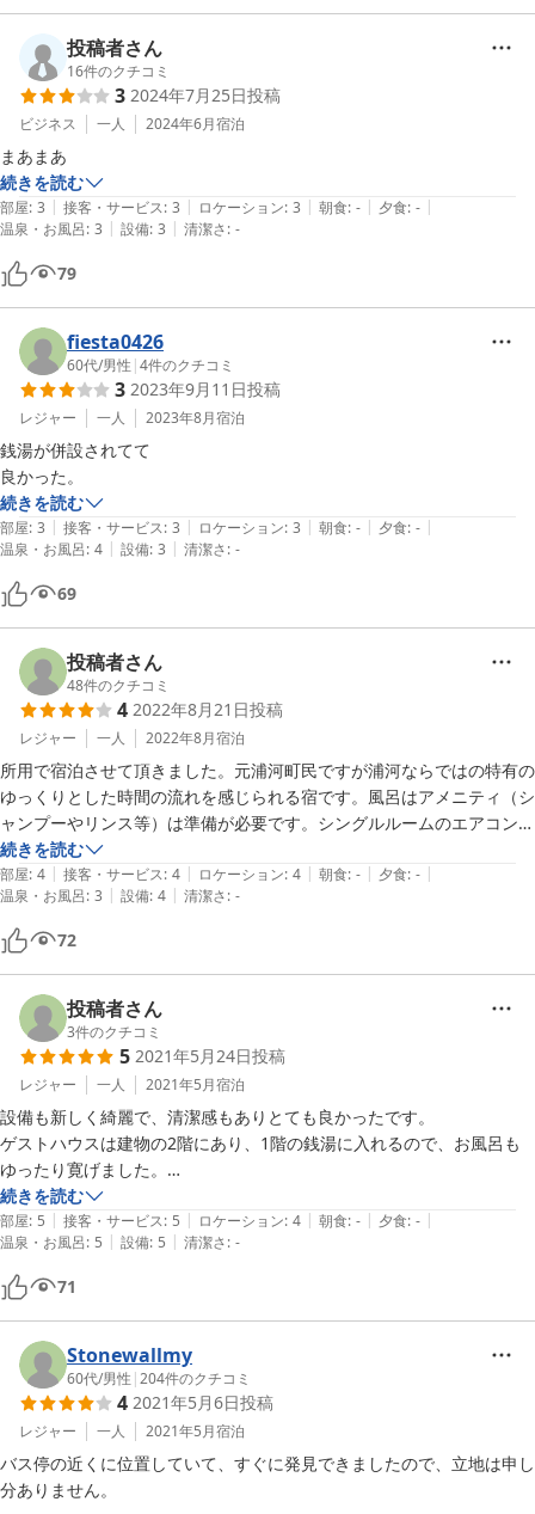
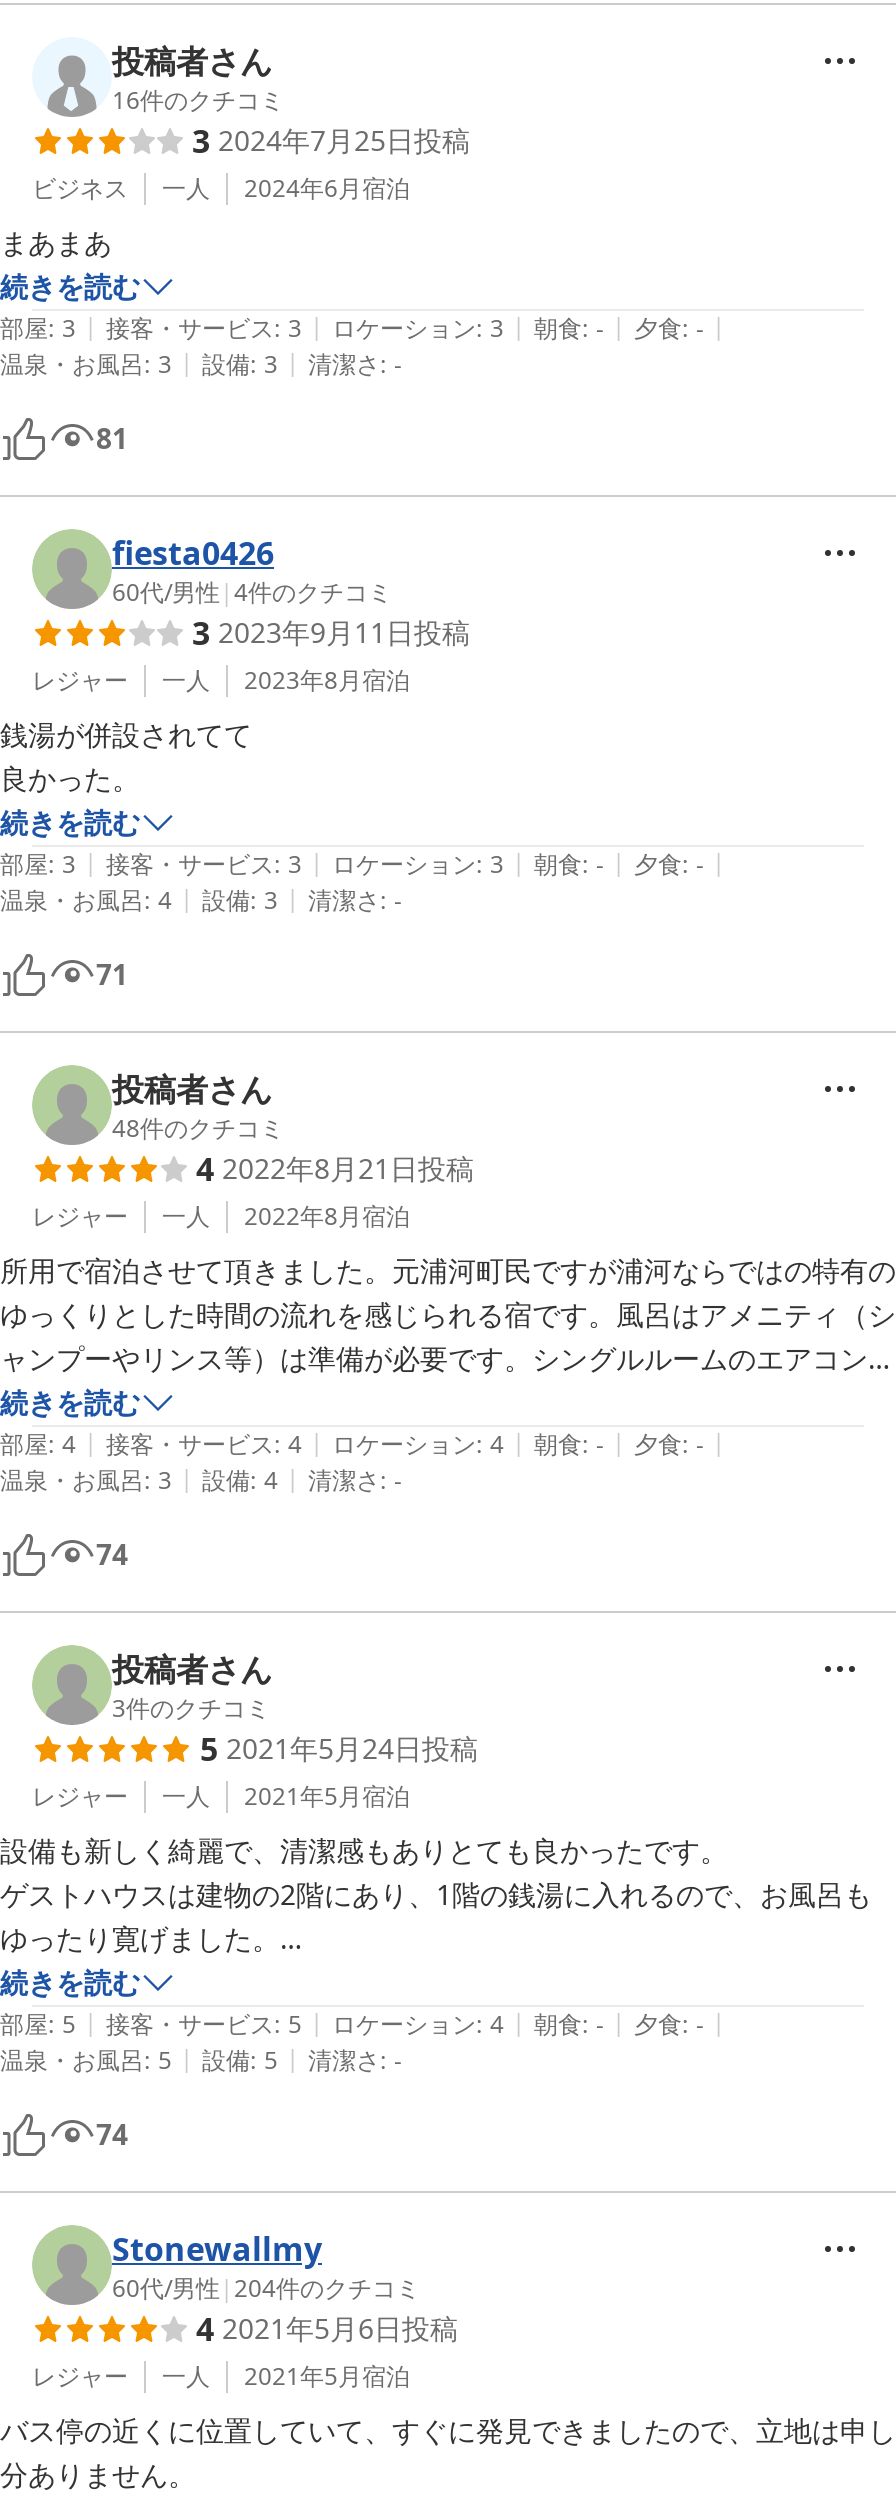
- 79
+ 81

- 69
+ 71

- 72
+ 74

- 71
+ 74
